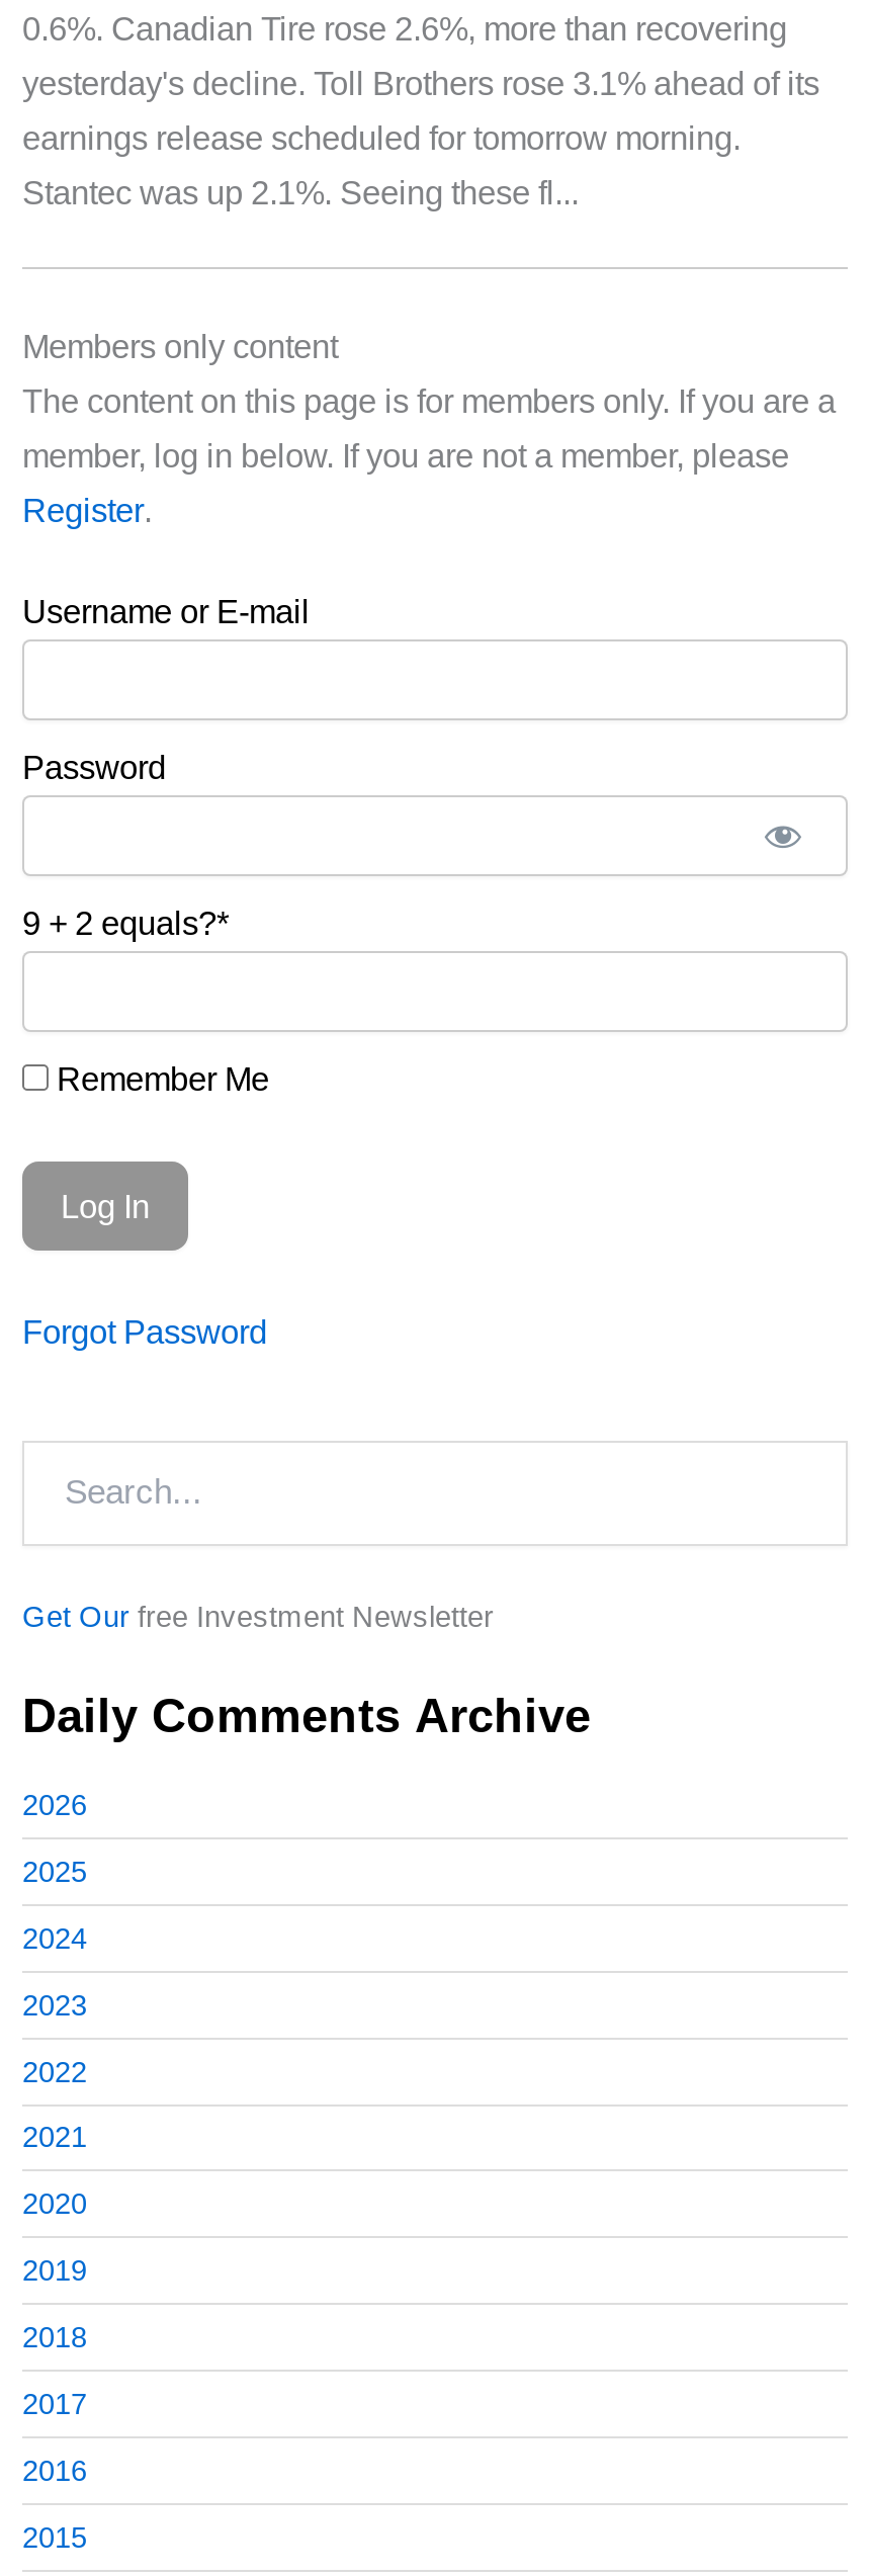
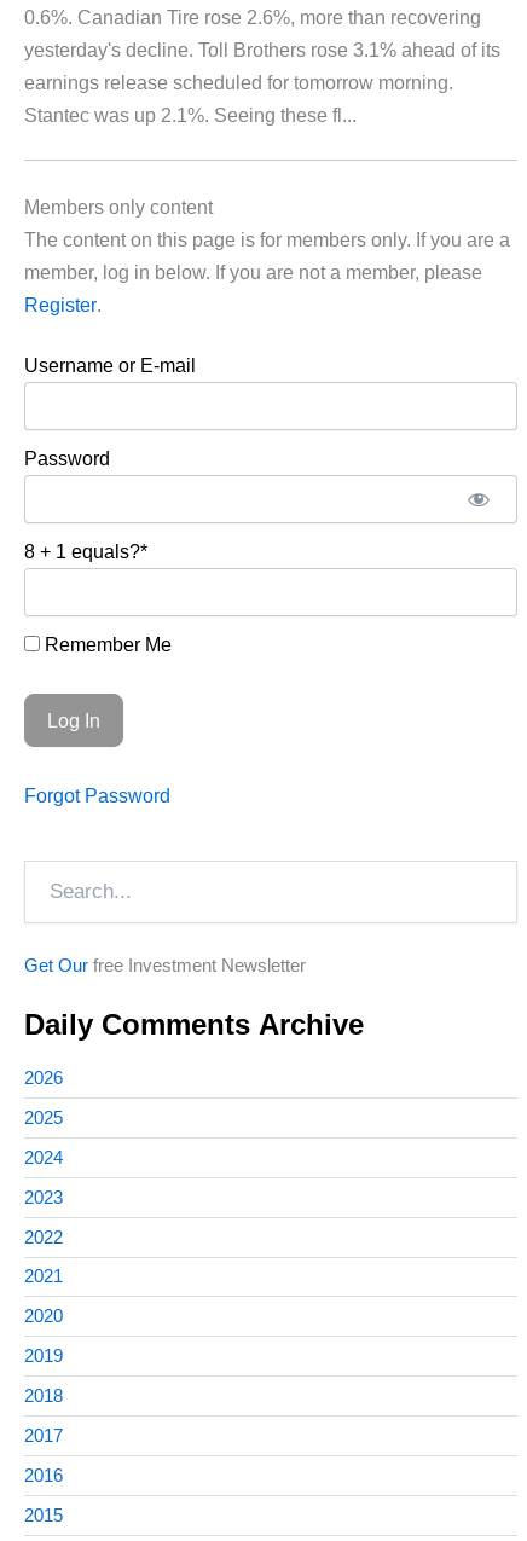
- 9 + 2 equals?*
+ 8 + 1 equals?*
